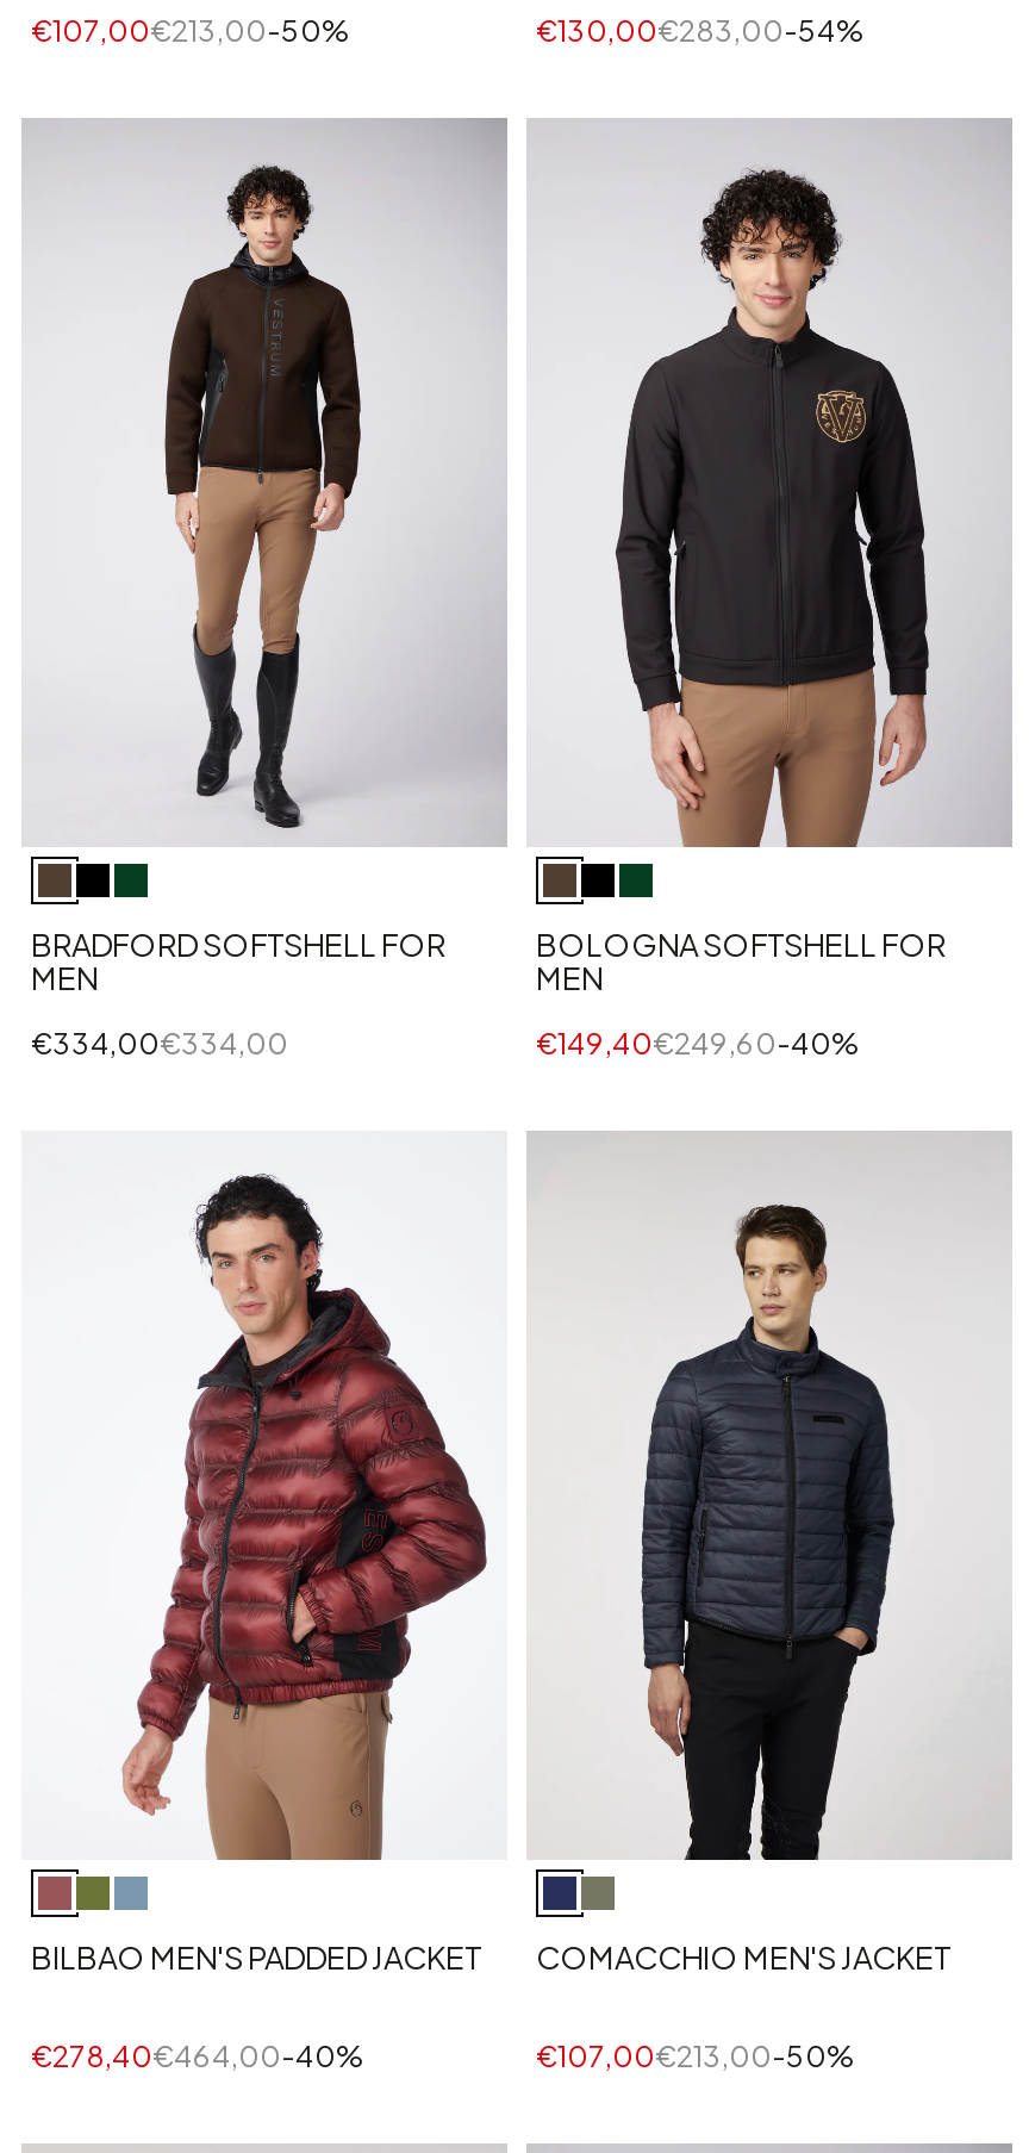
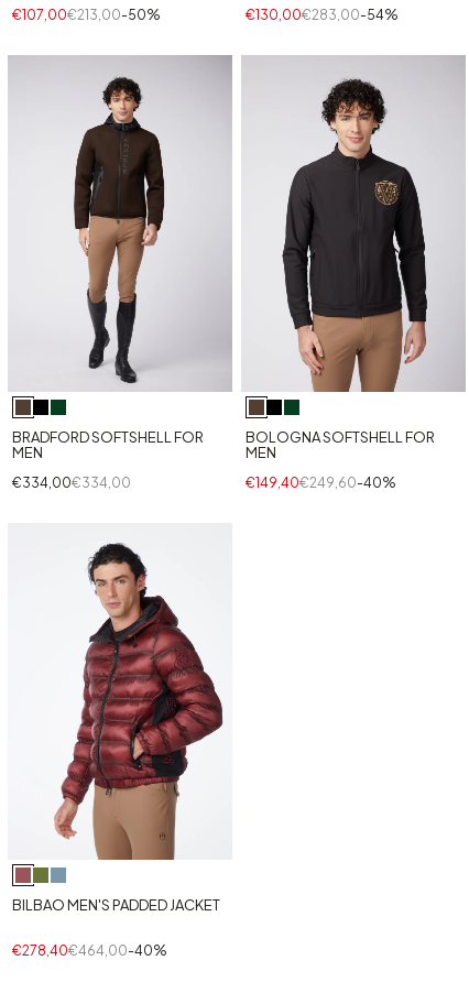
- [image]
- COMACCHIO MEN'S JACKET
- €107,00€213,00-50%
